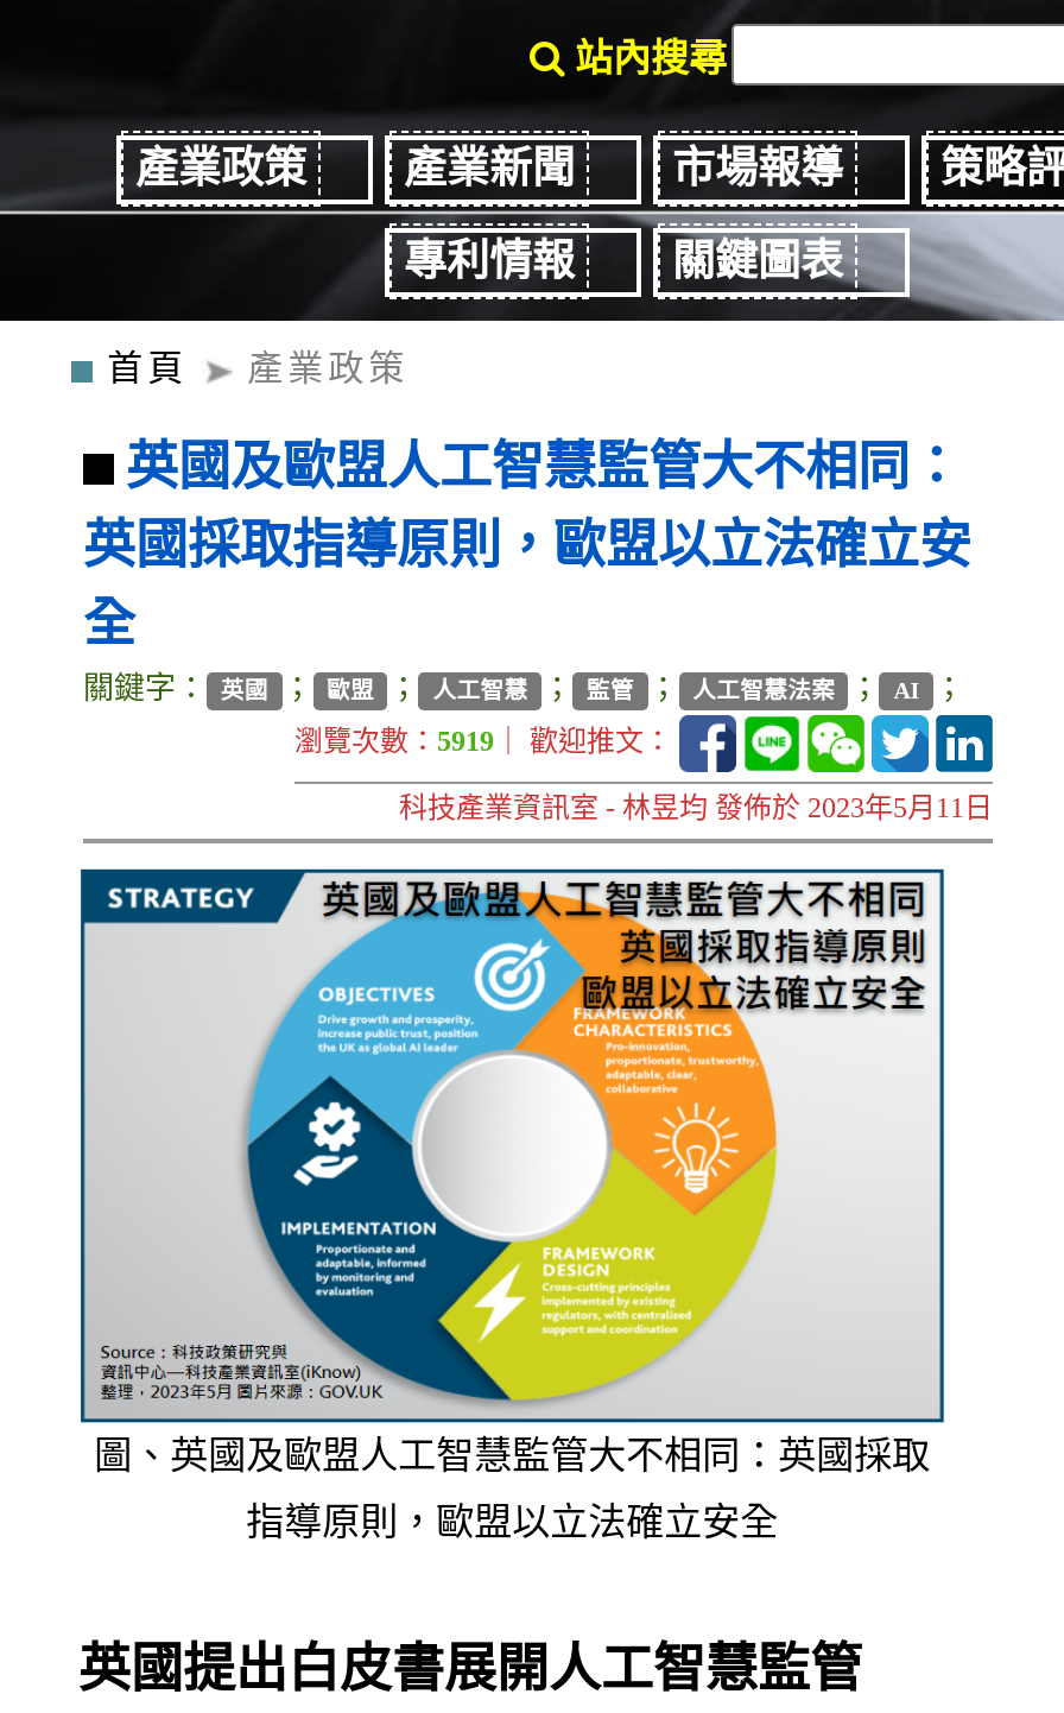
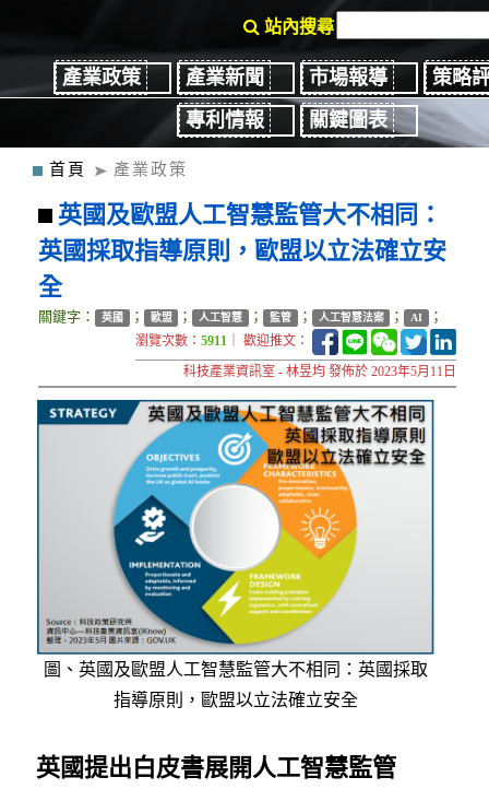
- 瀏覽次數：5919｜ 歡迎推文：
+ 瀏覽次數：5911｜ 歡迎推文：
